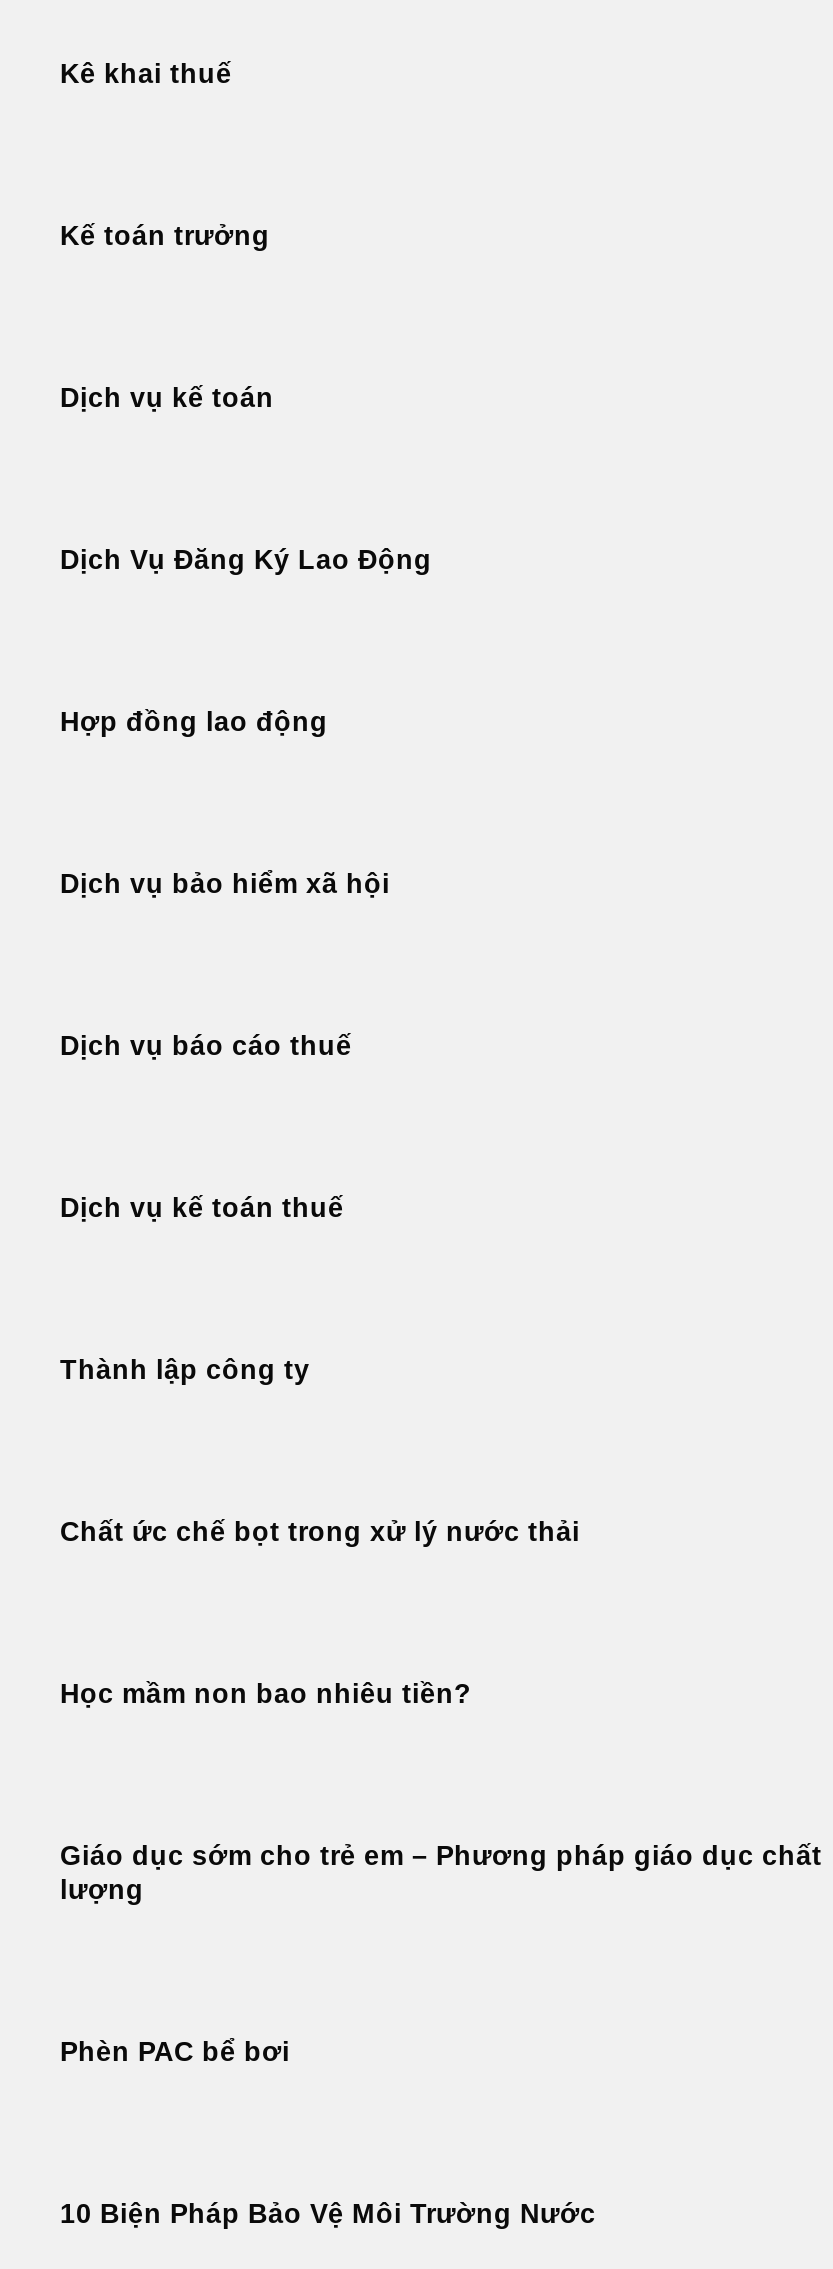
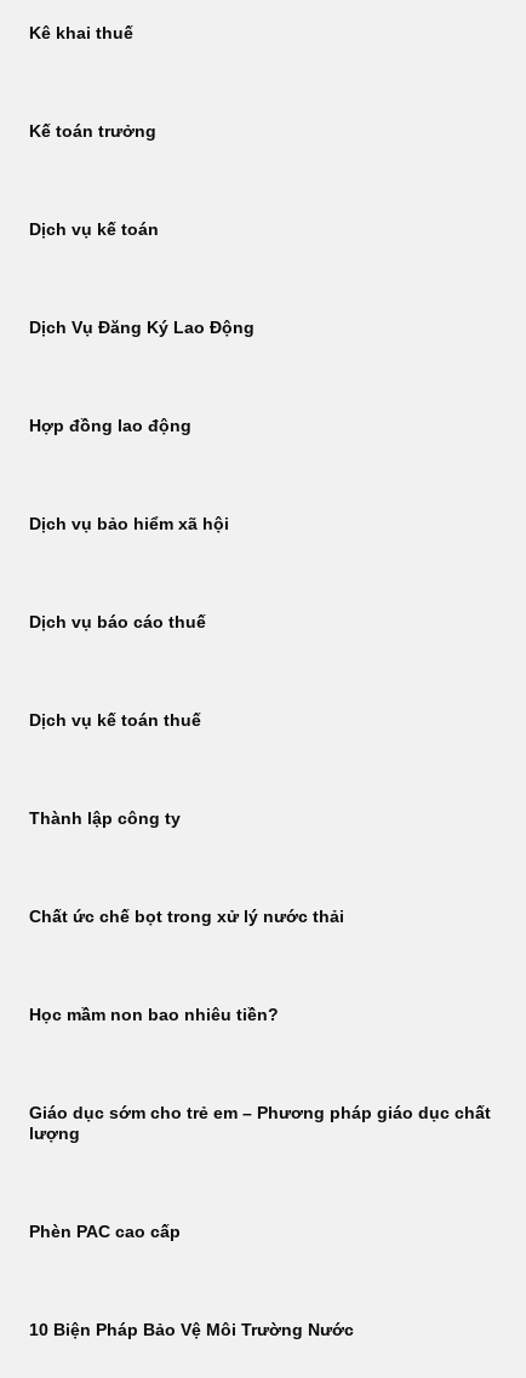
- Phèn PAC bể bơi
+ Phèn PAC cao cấp
